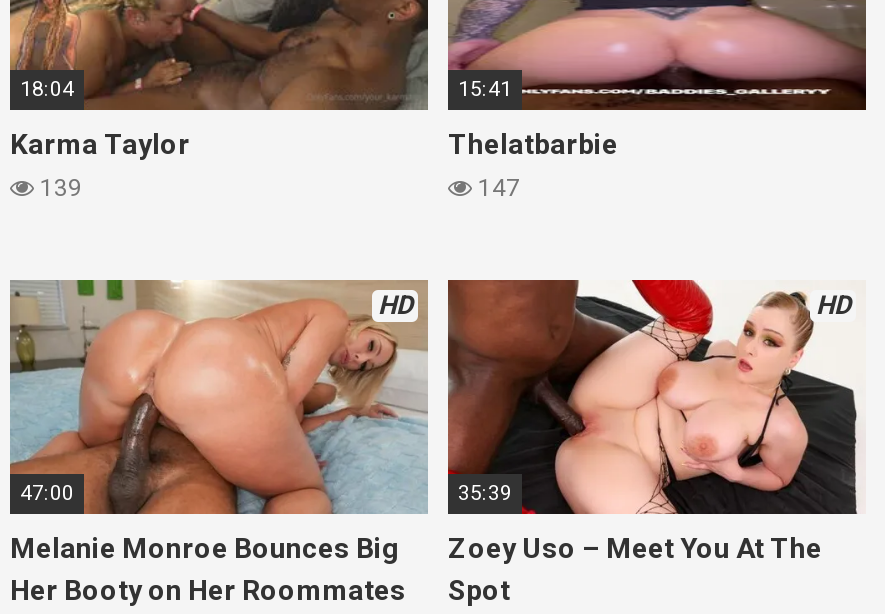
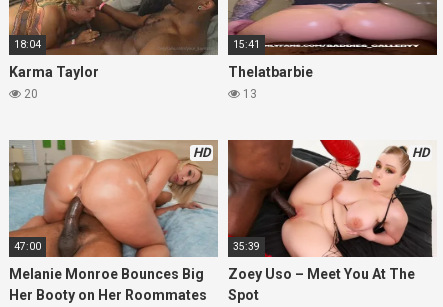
- 139
+ 20

- 147
+ 13
